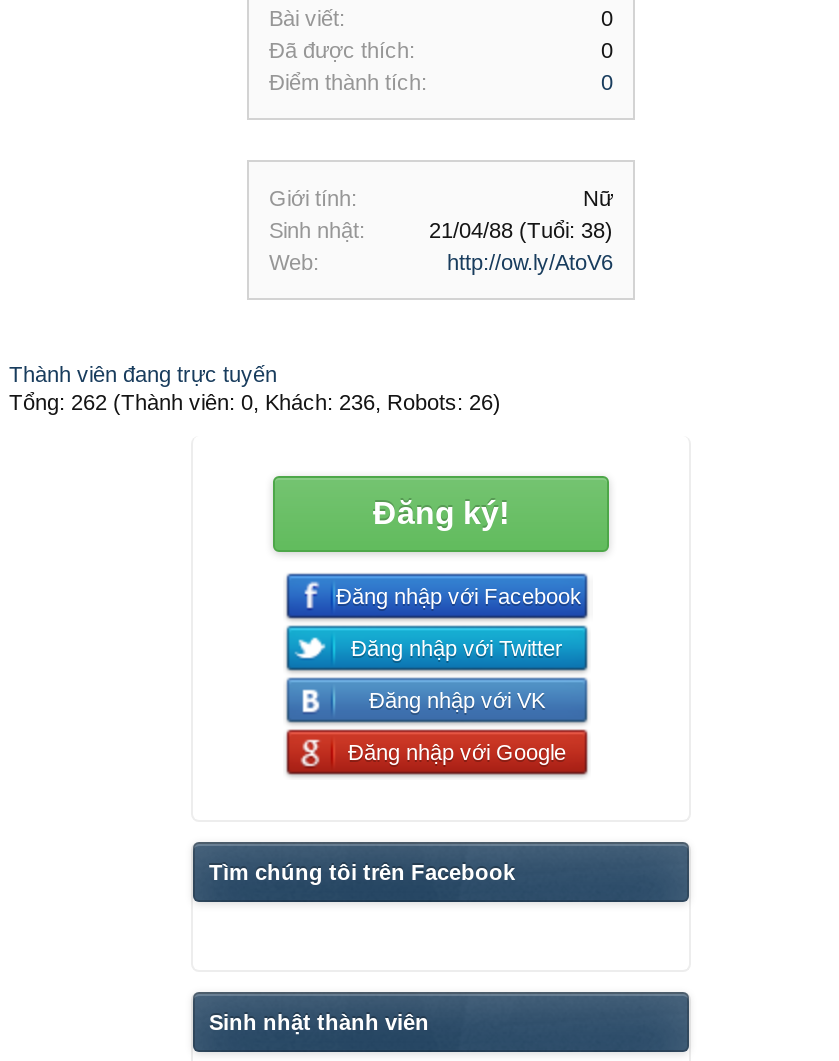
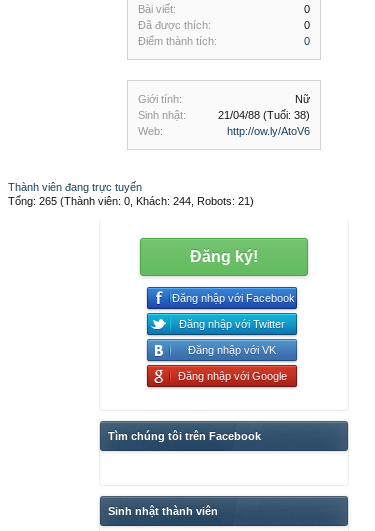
- Tổng: 262 (Thành viên: 0, Khách: 236, Robots: 26)
+ Tổng: 265 (Thành viên: 0, Khách: 244, Robots: 21)
